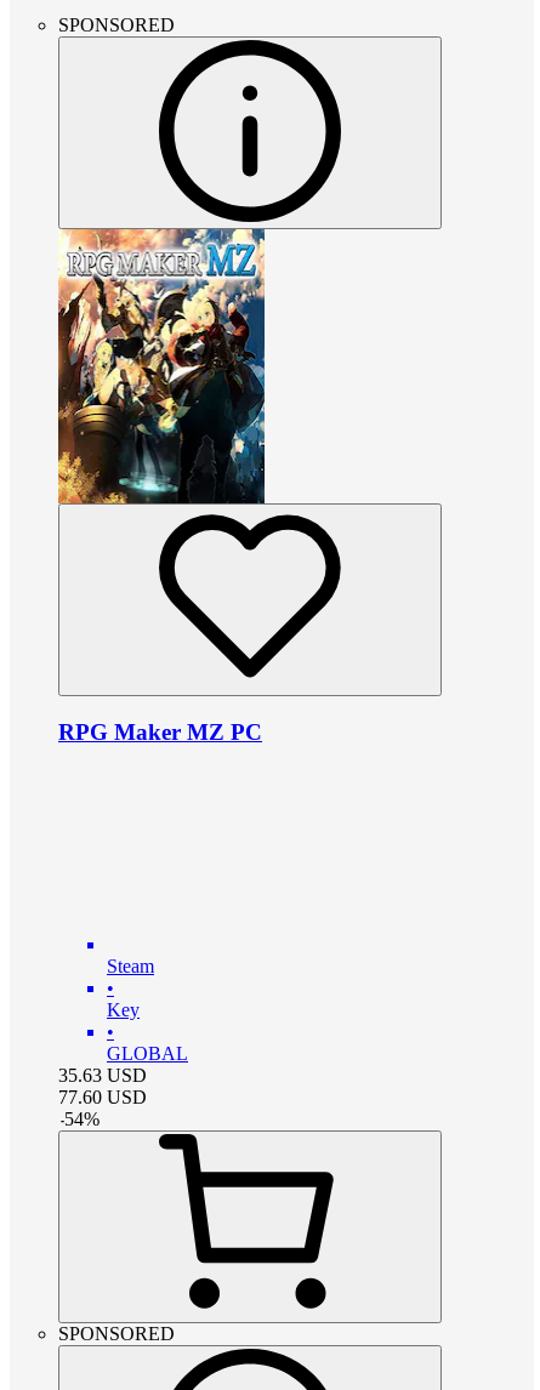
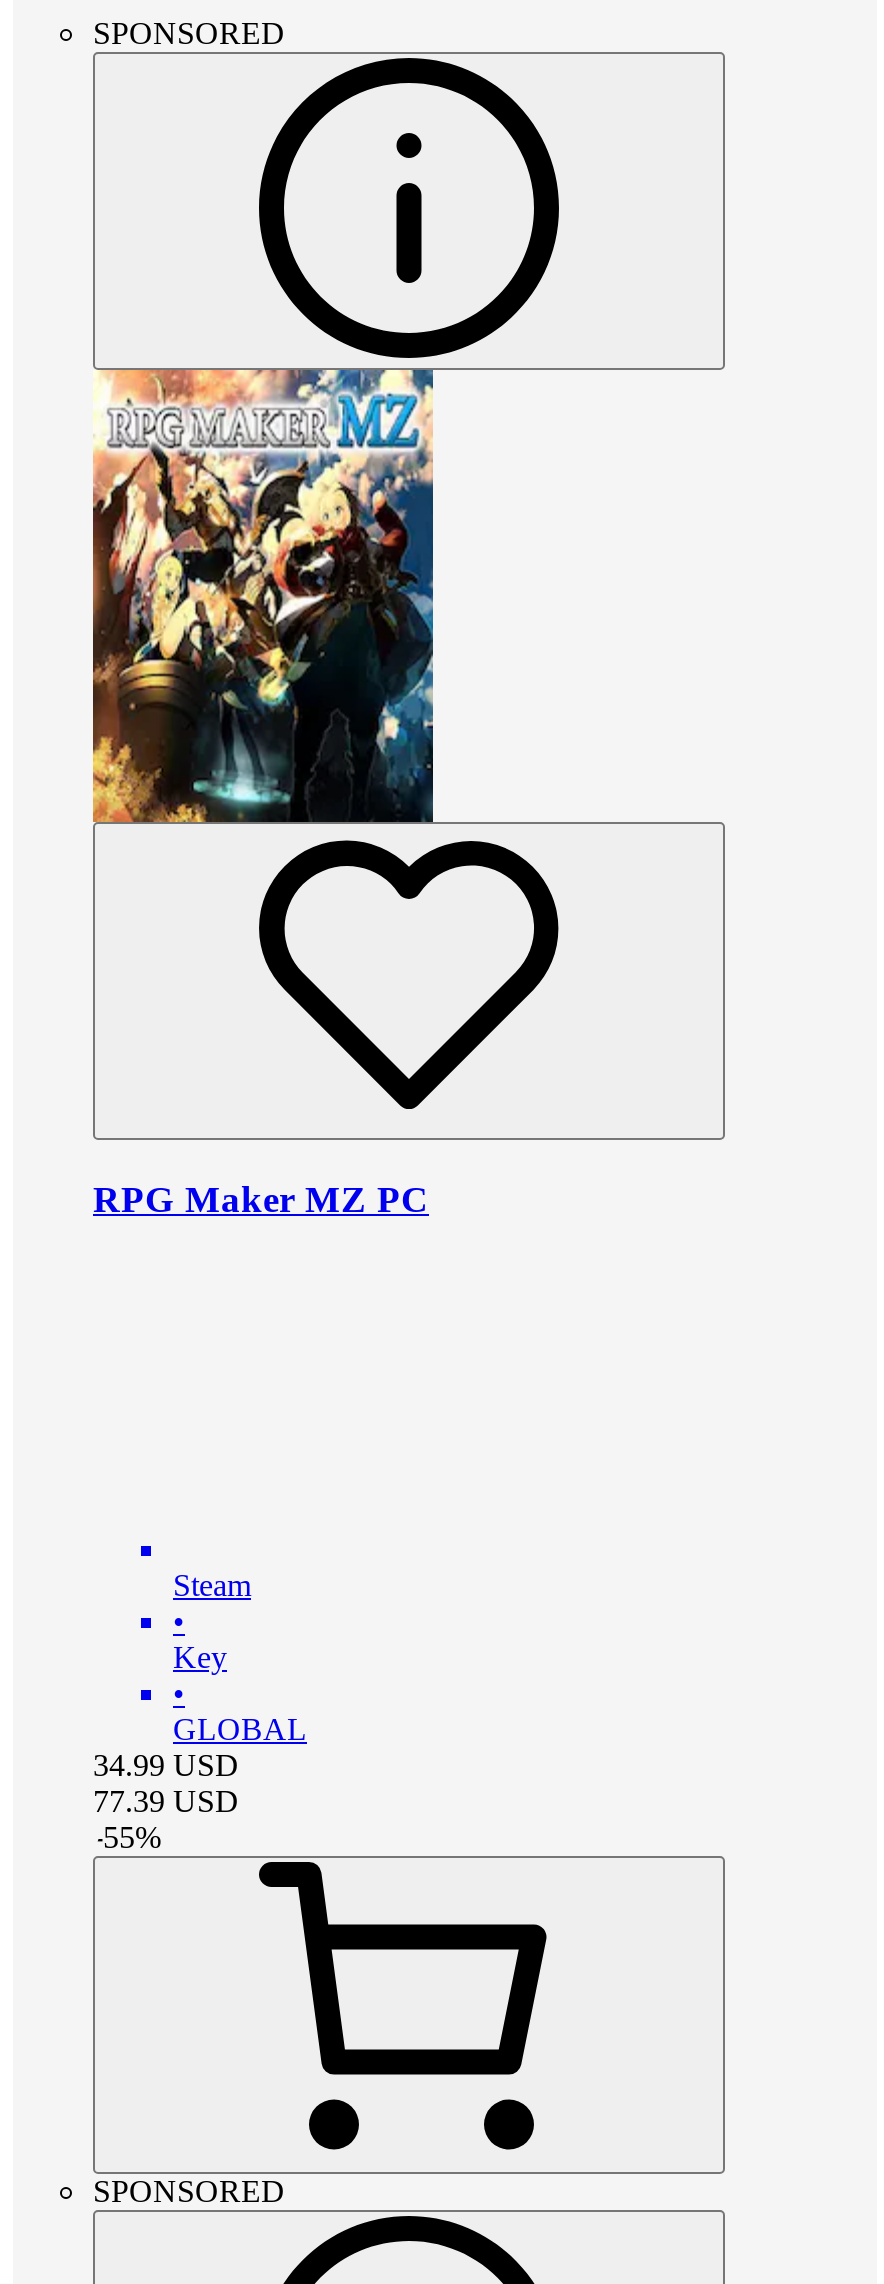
- 35.63 USD
+ 34.99 USD

- 77.60 USD
+ 77.39 USD

- -54%
+ -55%
